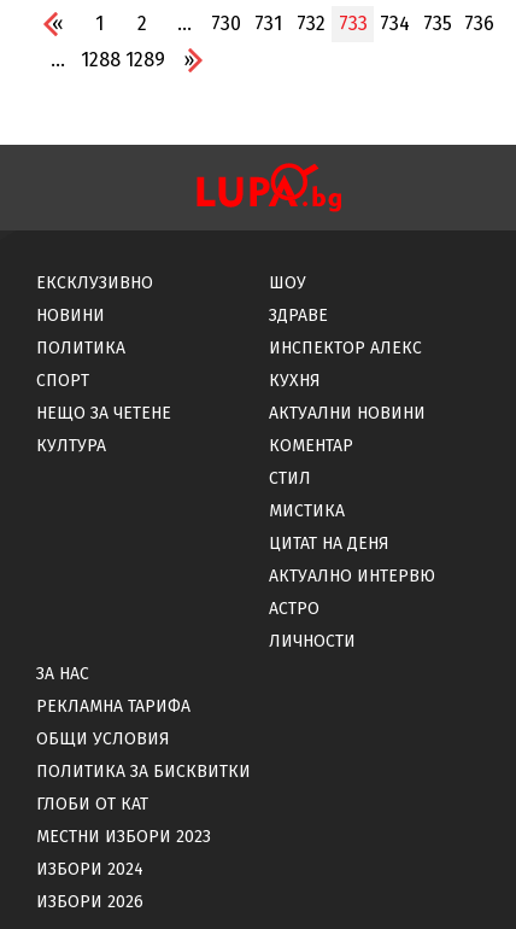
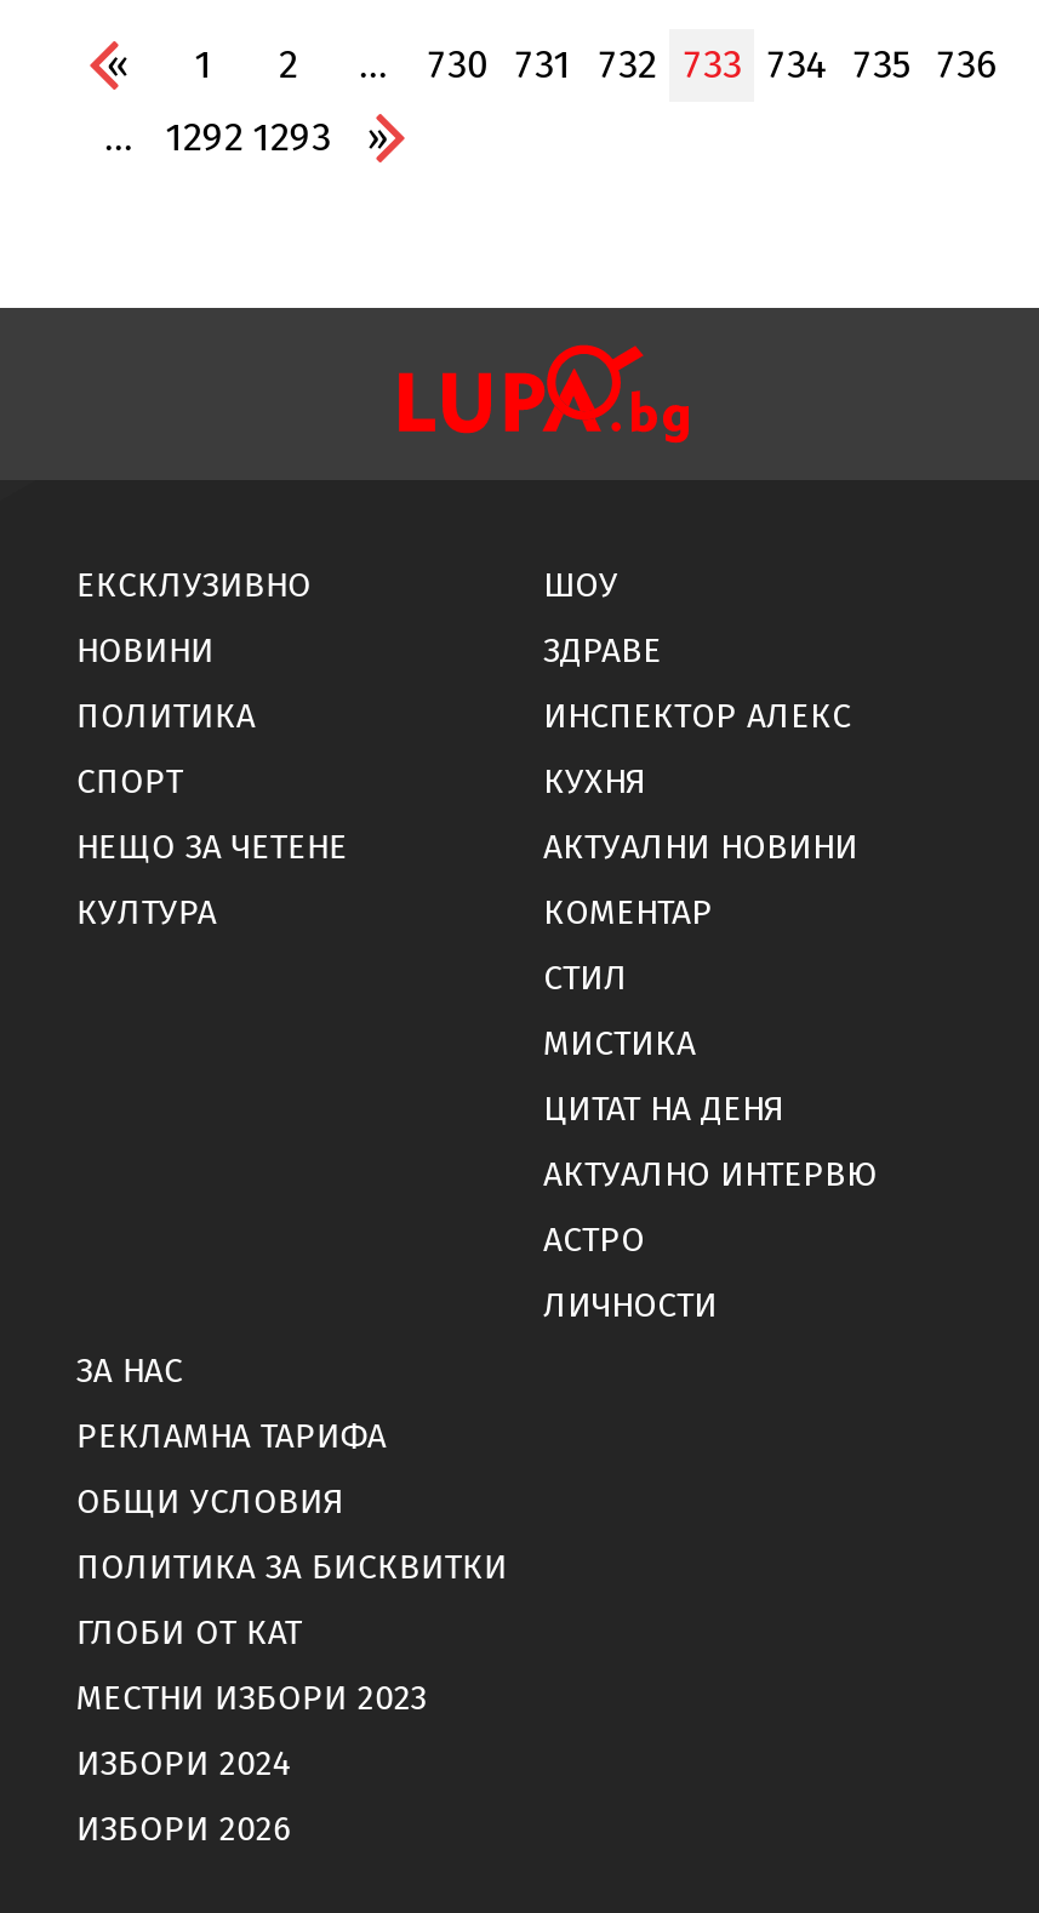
- 1288 1289
+ 1292 1293
